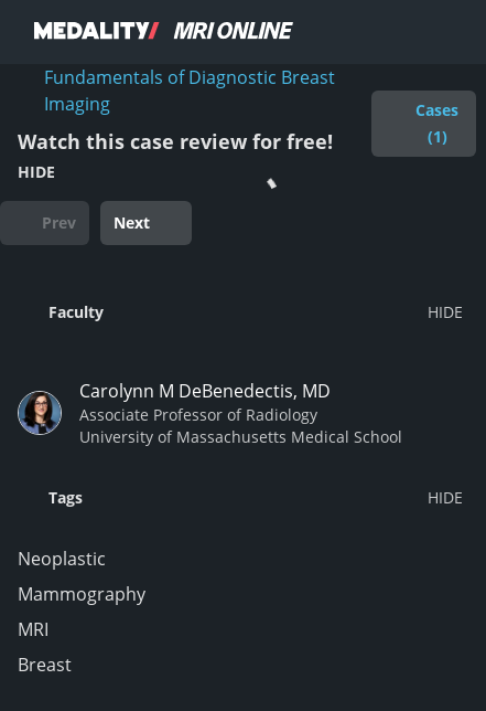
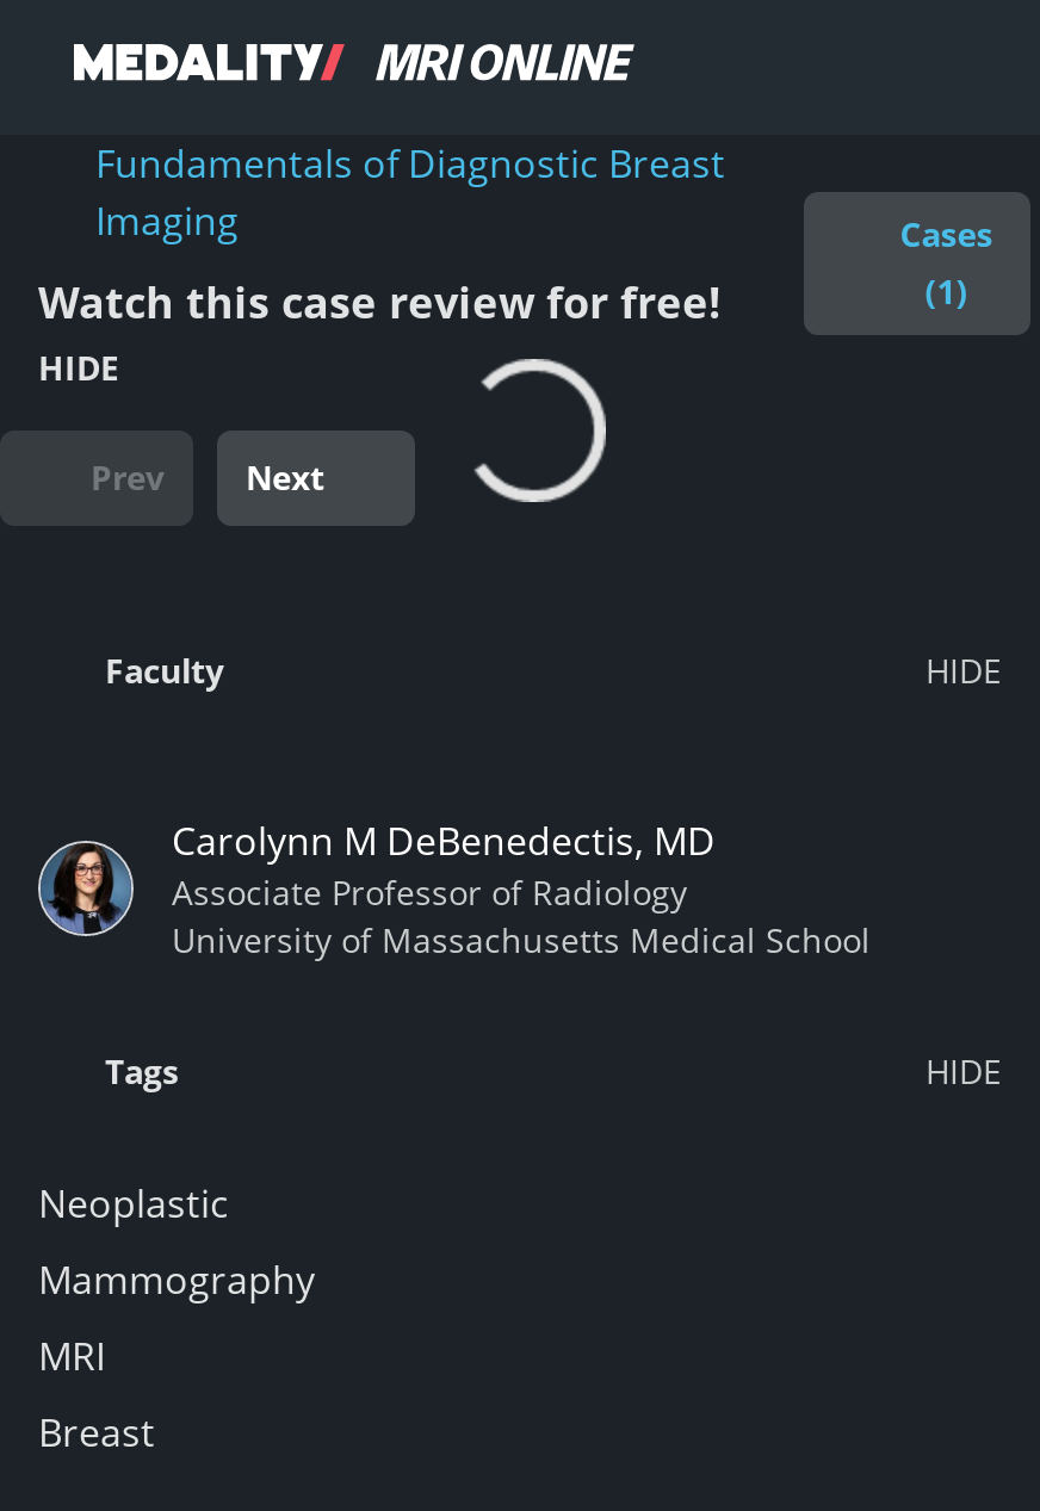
+ [image]
